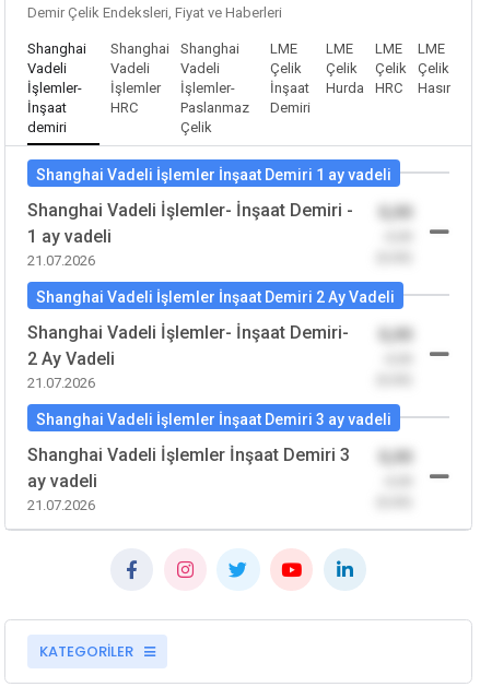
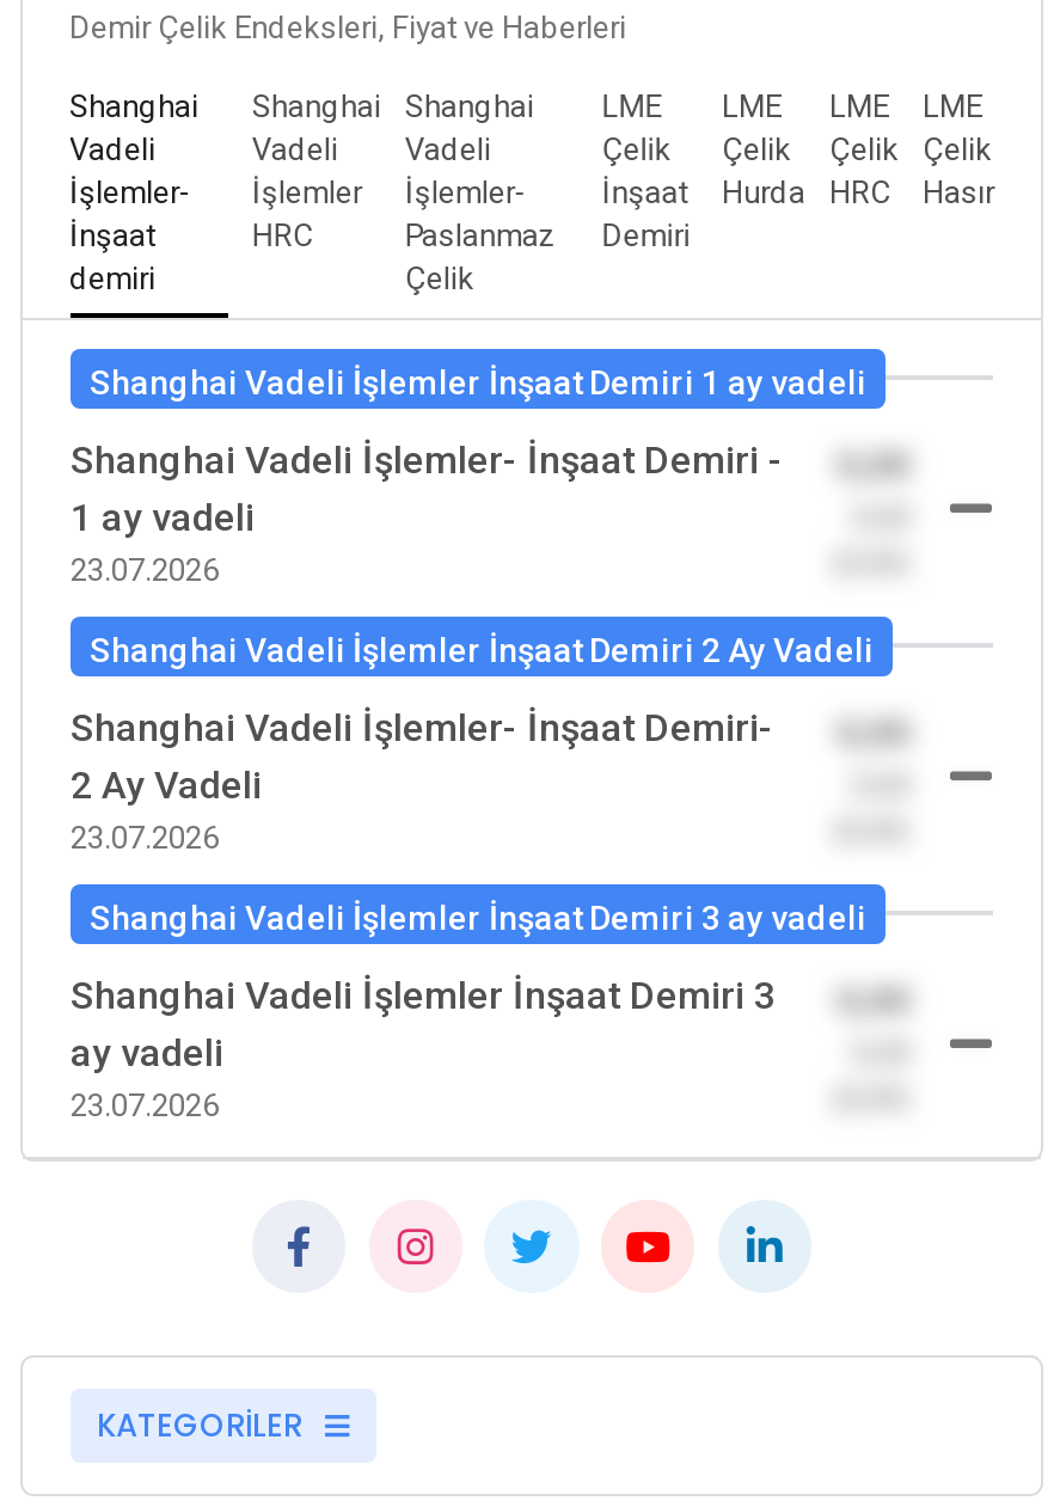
- 21.07.2026
+ 23.07.2026

- 21.07.2026
+ 23.07.2026

- 21.07.2026
+ 23.07.2026
